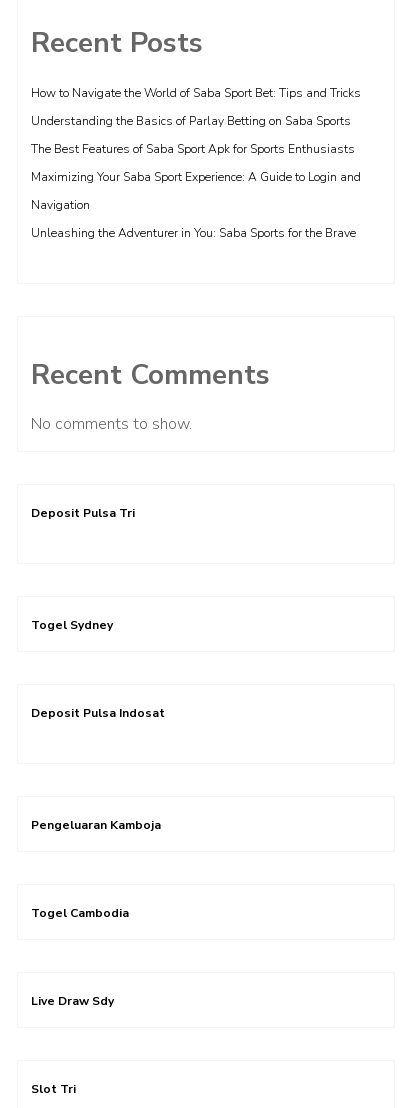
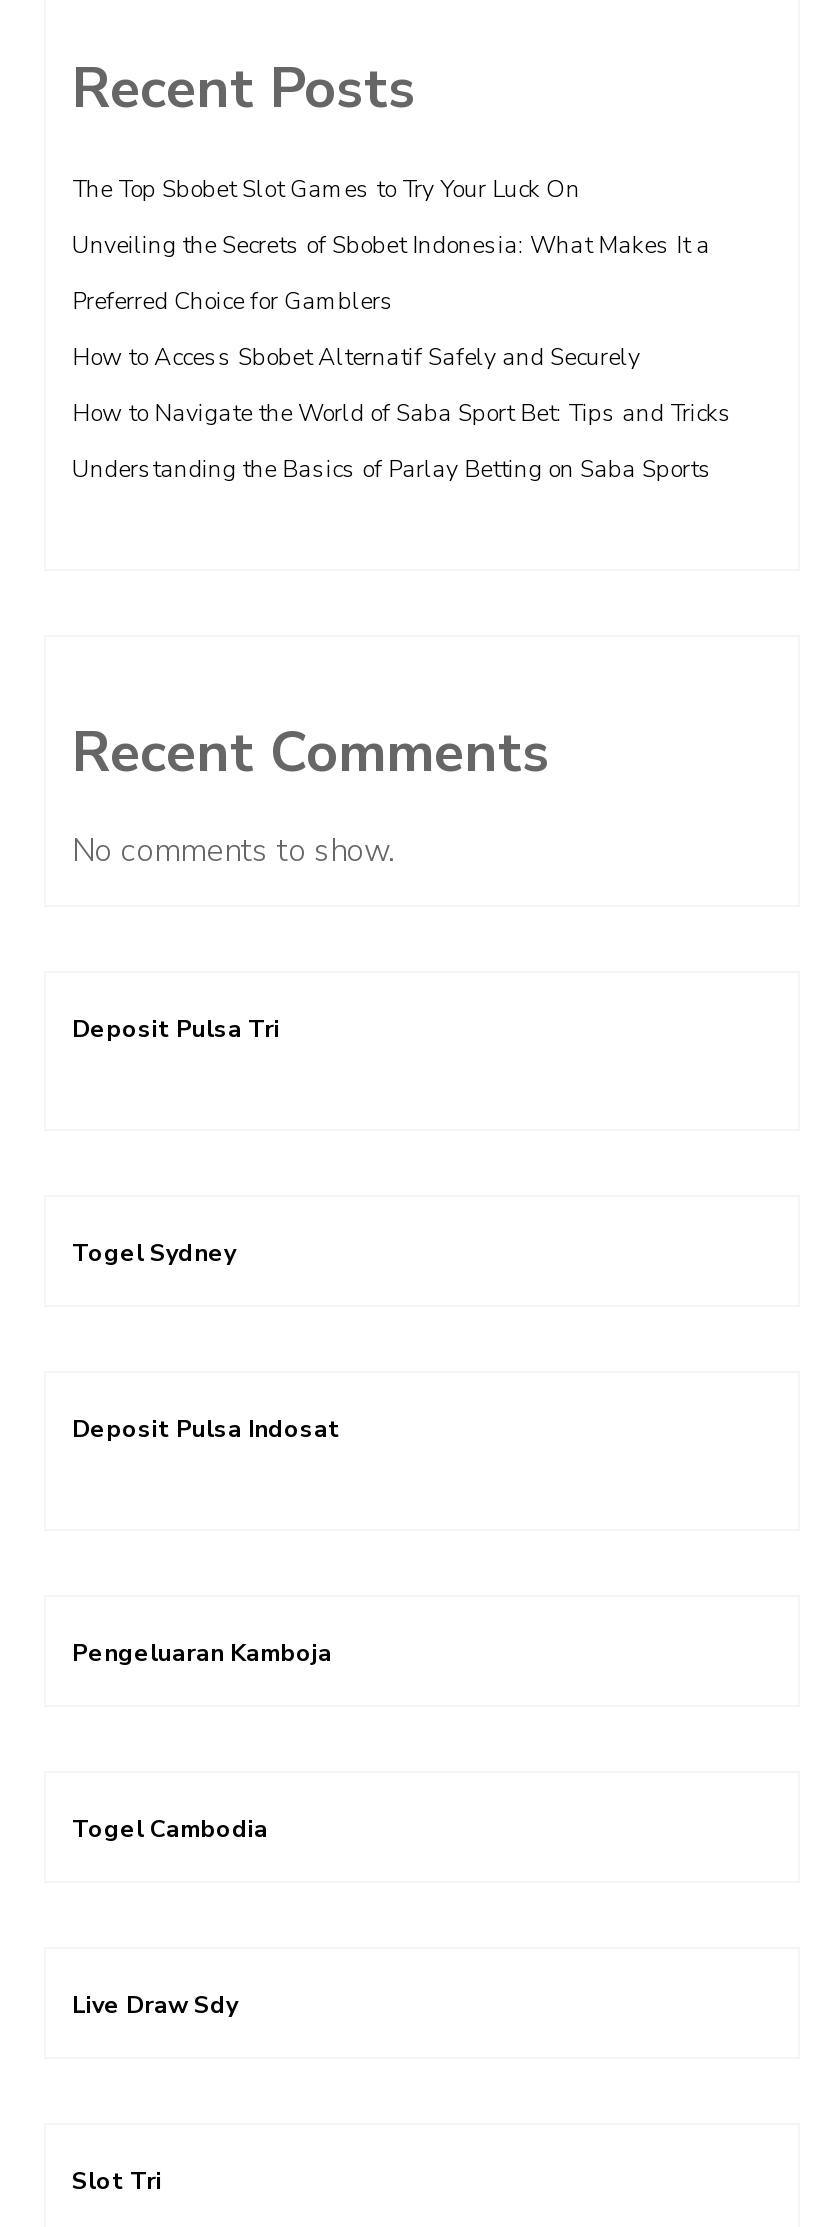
+ The Top Sbobet Slot Games to Try Your Luck On
+ Unveiling the Secrets of Sbobet Indonesia: What Makes It a
+ Preferred Choice for Gamblers
+ How to Access Sbobet Alternatif Safely and Securely

moved down: How to Navigate the World of Saba Sport Bet: Tips and Tricks | Understanding the Basics of Parlay Betting on Saba Sports

- The Best Features of Saba Sport Apk for Sports Enthusiasts
- Maximizing Your Saba Sport Experience: A Guide to Login and
- Navigation
- Unleashing the Adventurer in You: Saba Sports for the Brave
